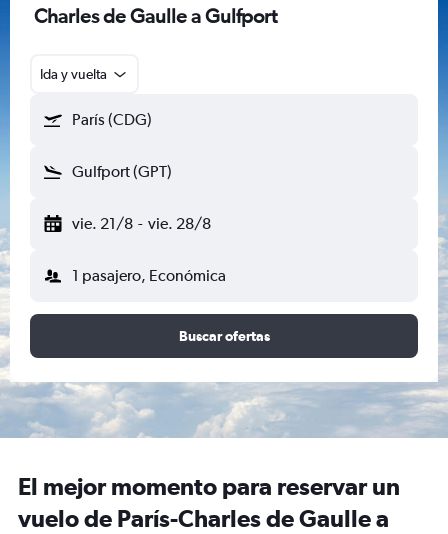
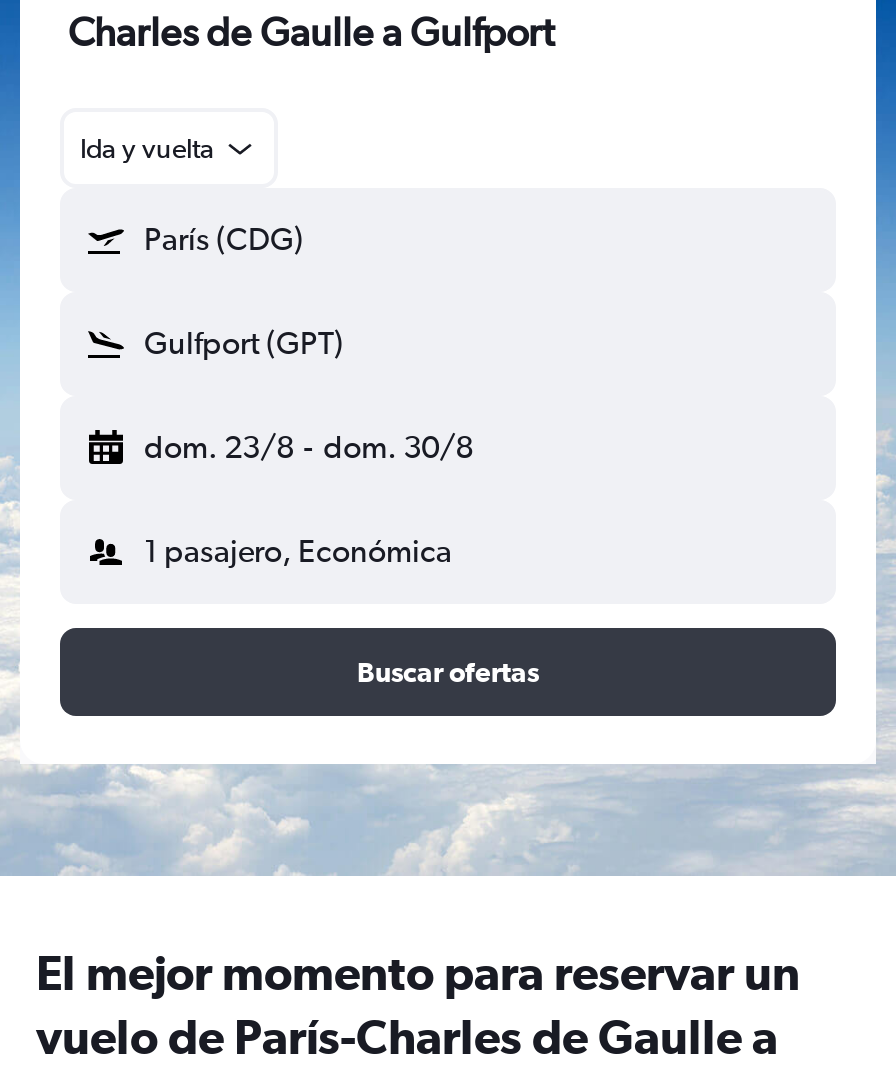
- vie. 21/8 - vie. 28/8
+ dom. 23/8 - dom. 30/8
